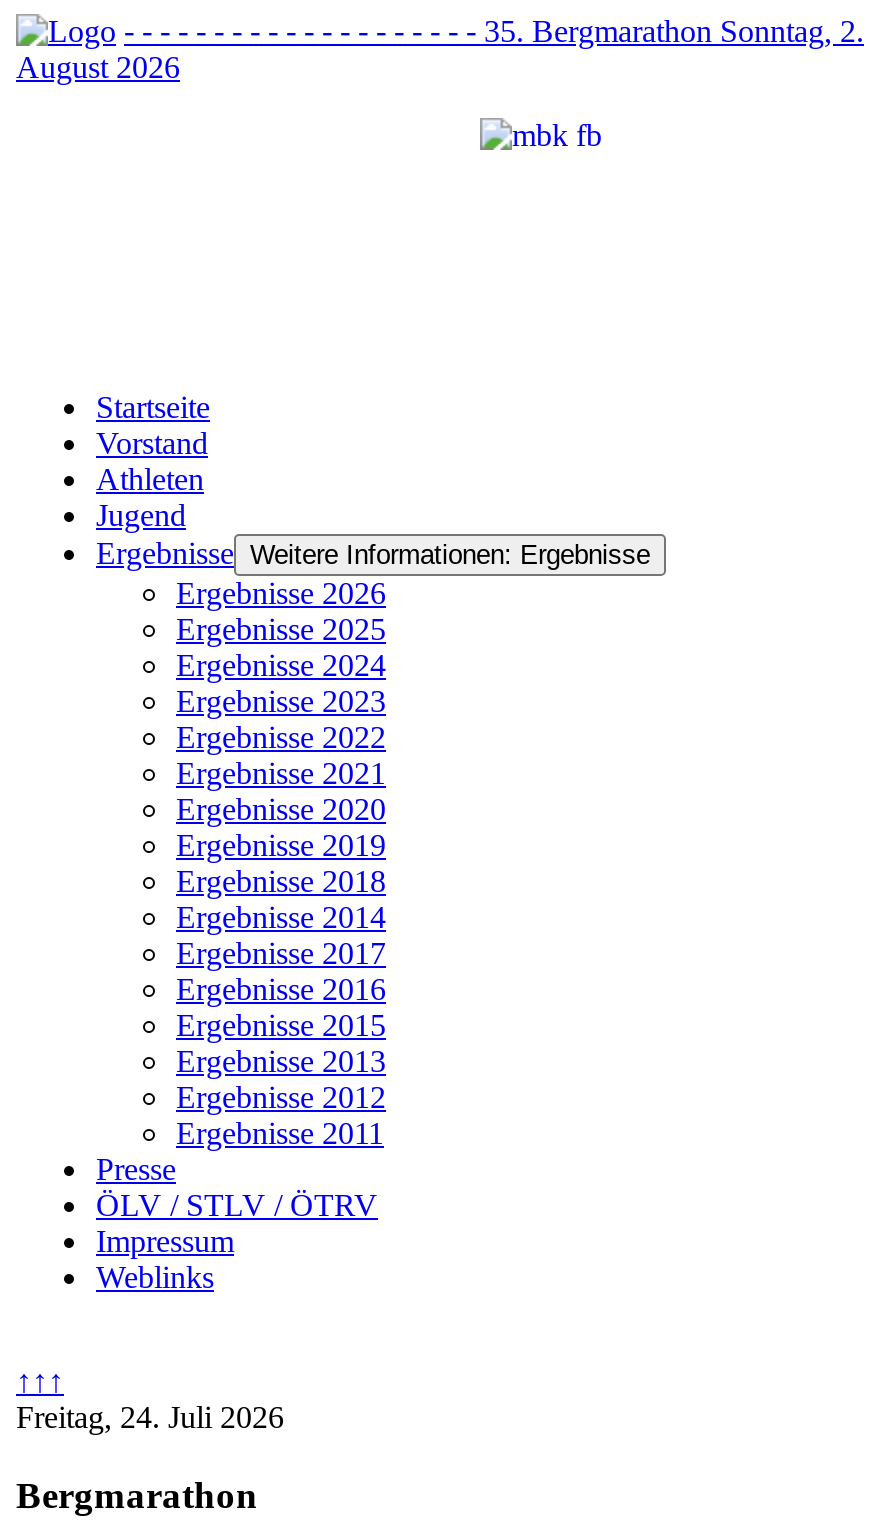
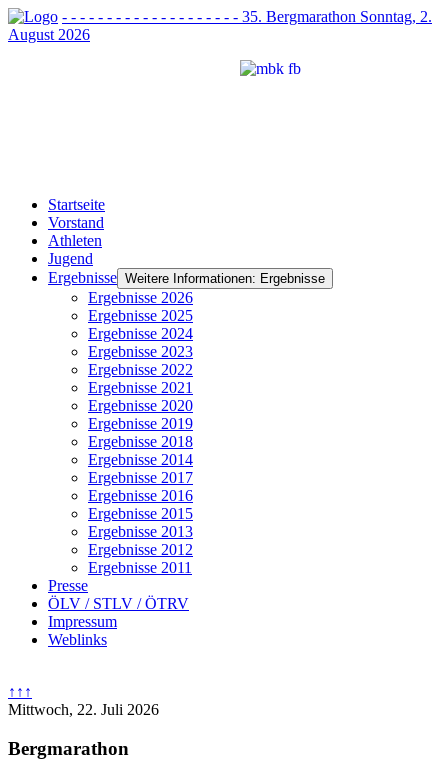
- Freitag, 24. Juli 2026
+ Mittwoch, 22. Juli 2026
